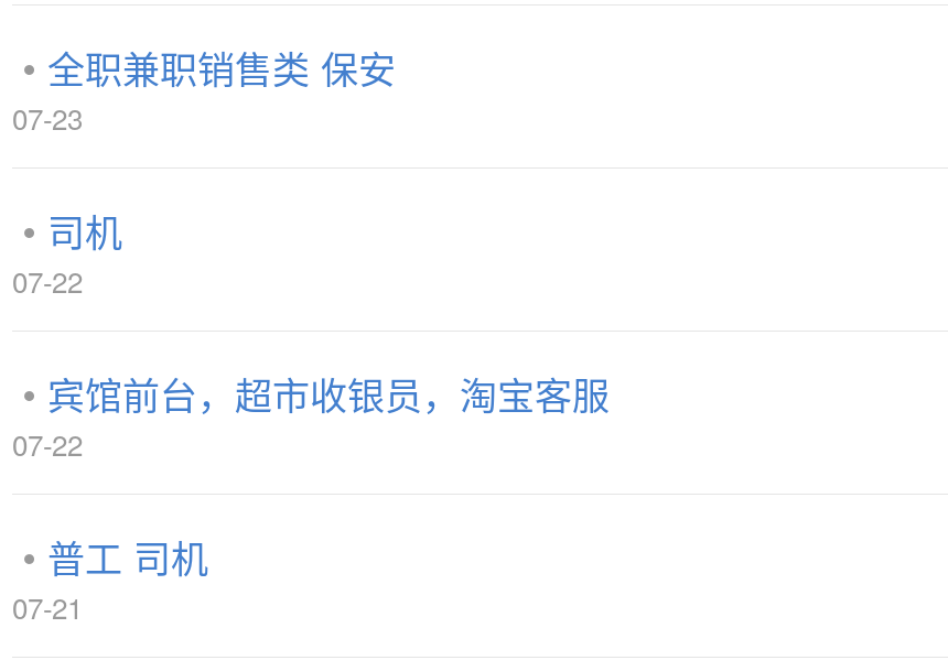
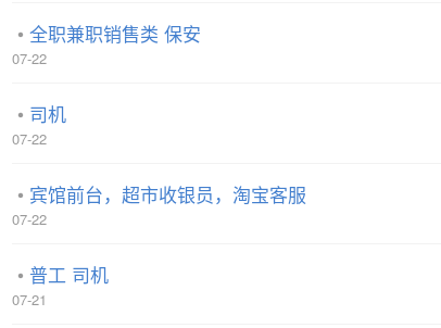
- 07-23
+ 07-22
